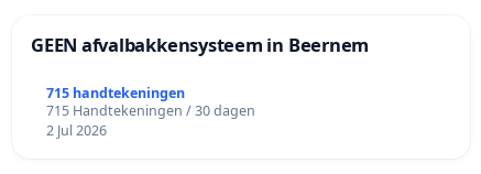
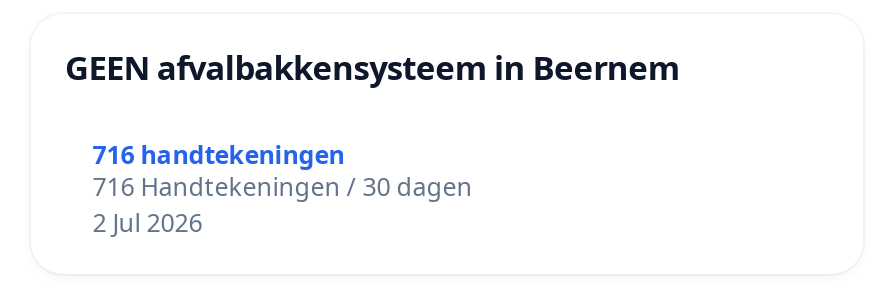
- 715 handtekeningen
+ 716 handtekeningen

- 715 Handtekeningen / 30 dagen
+ 716 Handtekeningen / 30 dagen
